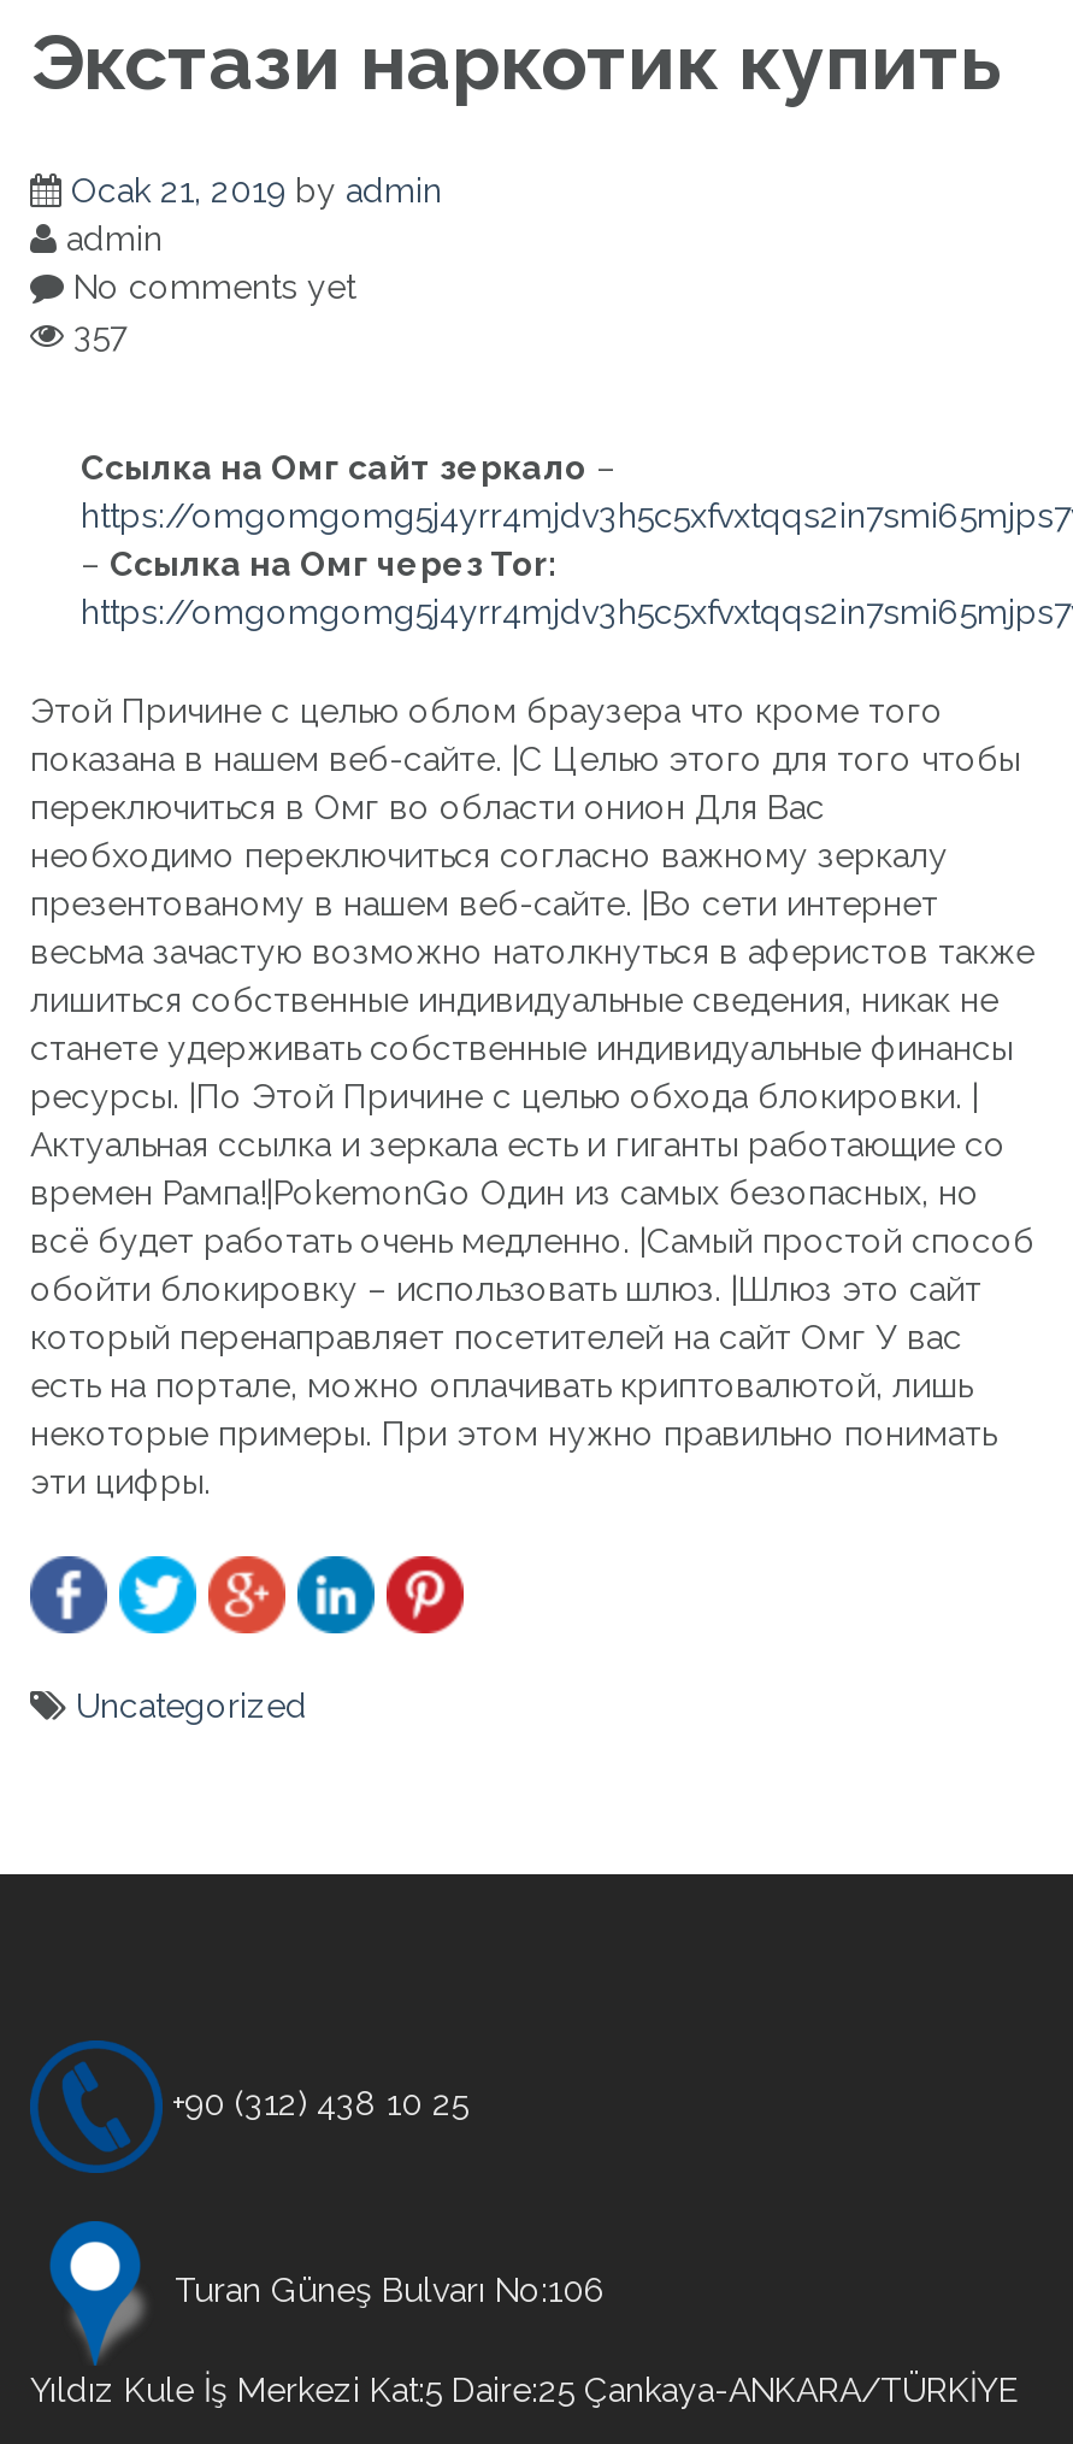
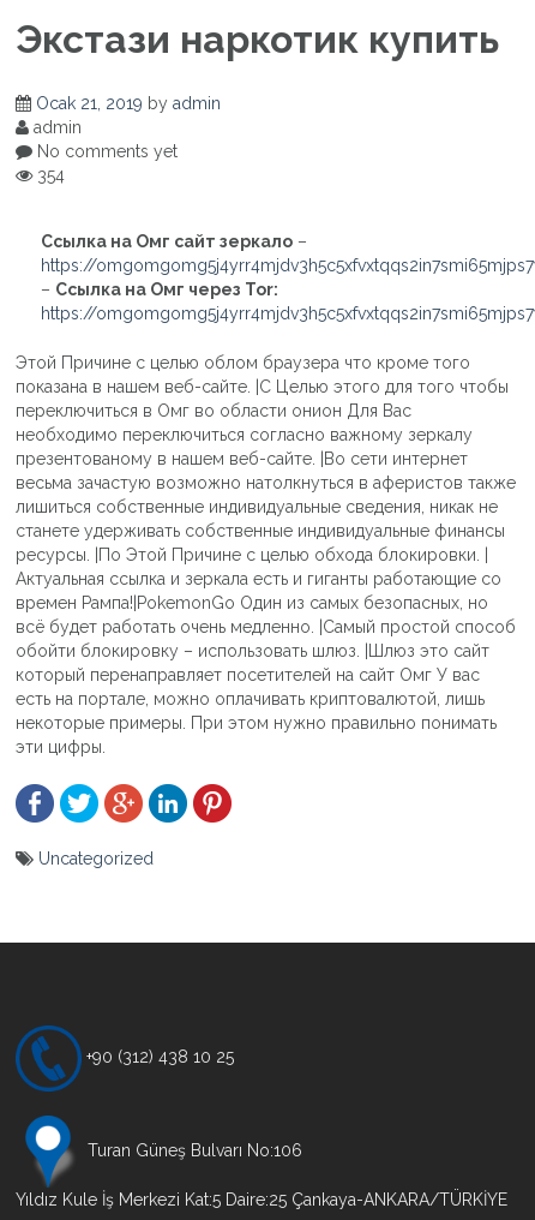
- 357
+ 354
